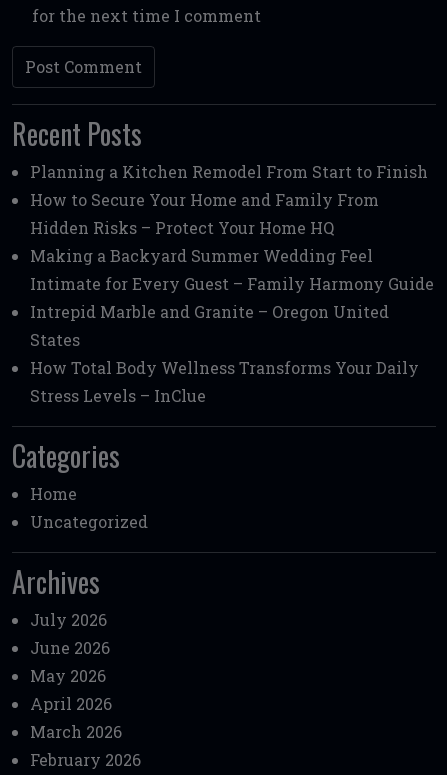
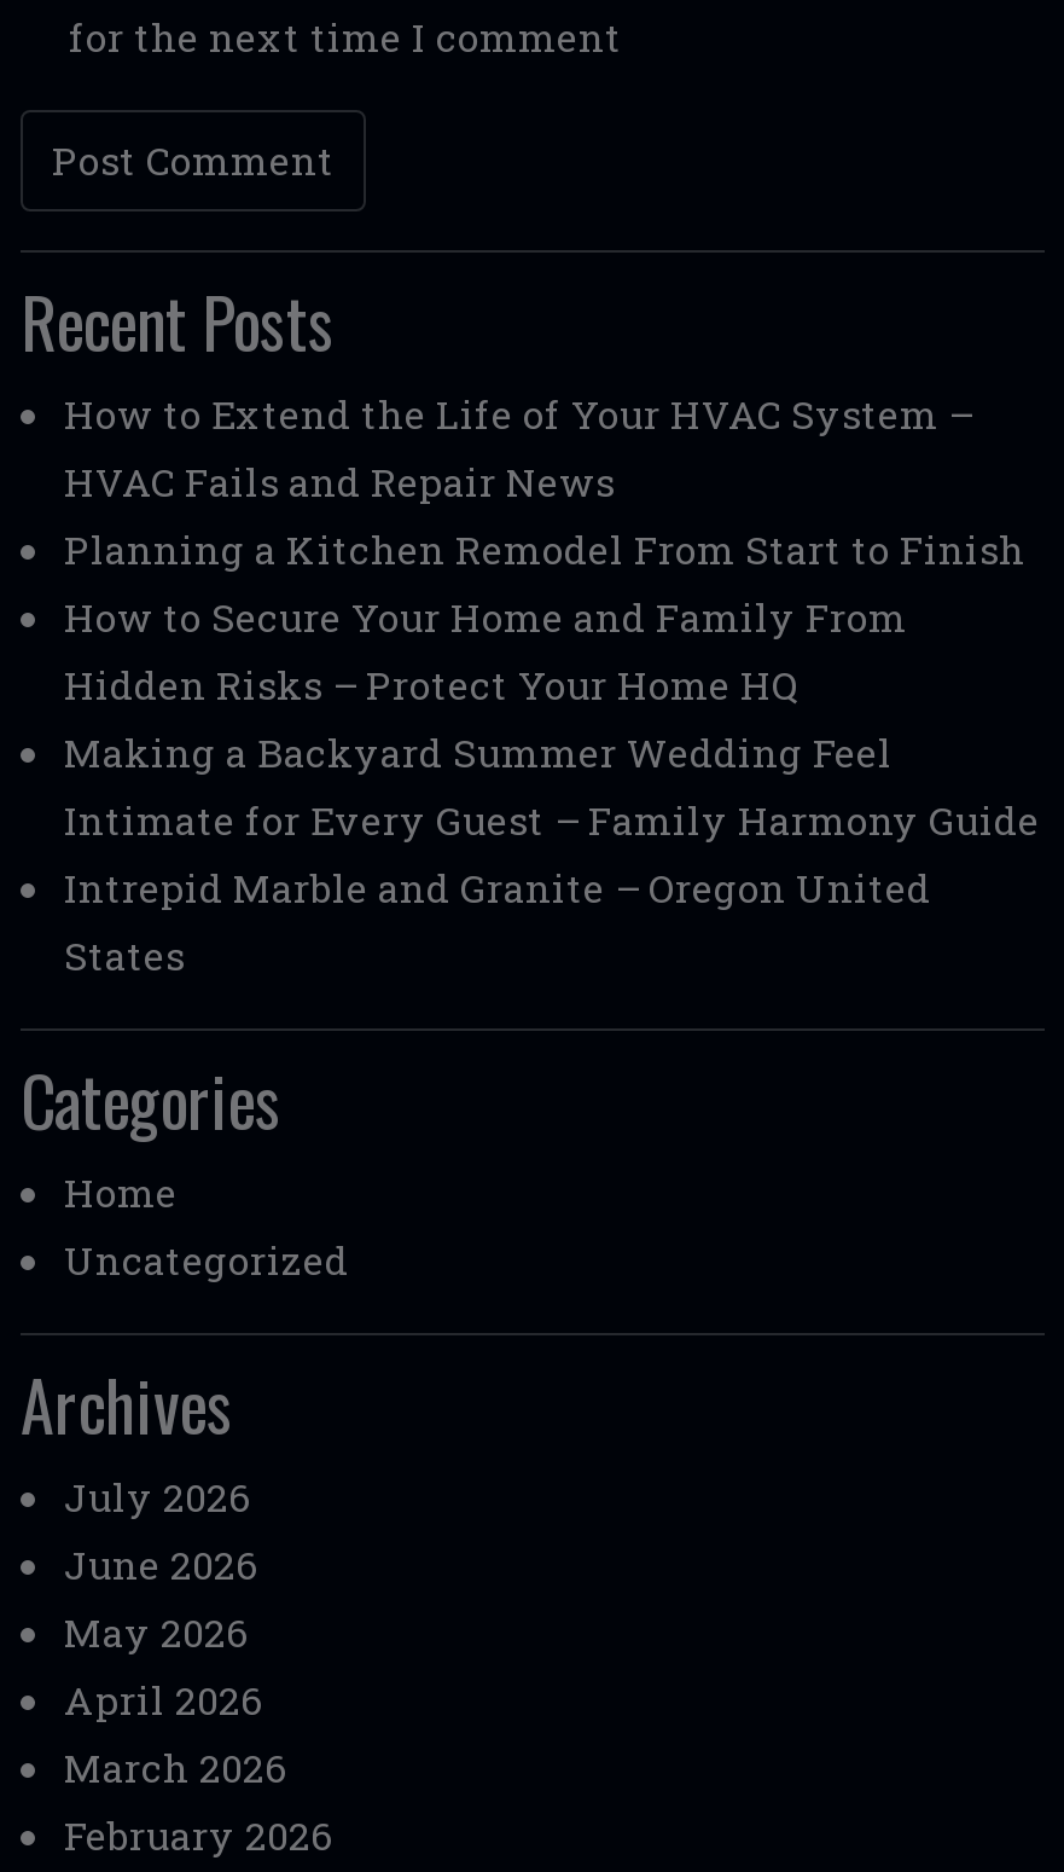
+ How to Extend the Life of Your HVAC System –
+ HVAC Fails and Repair News

moved down: Planning a Kitchen Remodel From Start to Finish | How to Secure Your Home and Family From | Hidden Risks – Protect Your Home HQ | Making a Backyard Summer Wedding Feel | Intimate for Every Guest – Family Harmony Guide | Intrepid Marble and Granite – Oregon United | States

- How Total Body Wellness Transforms Your Daily
- Stress Levels – InClue
